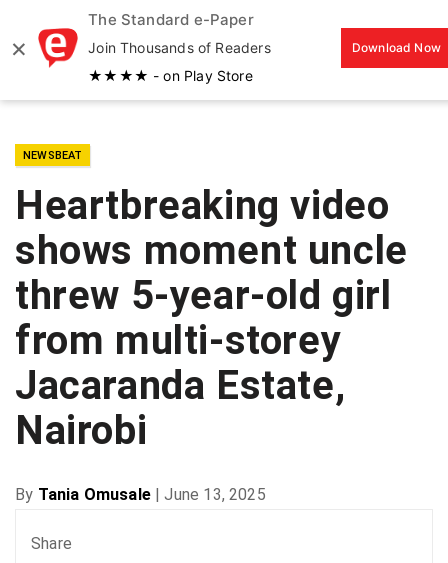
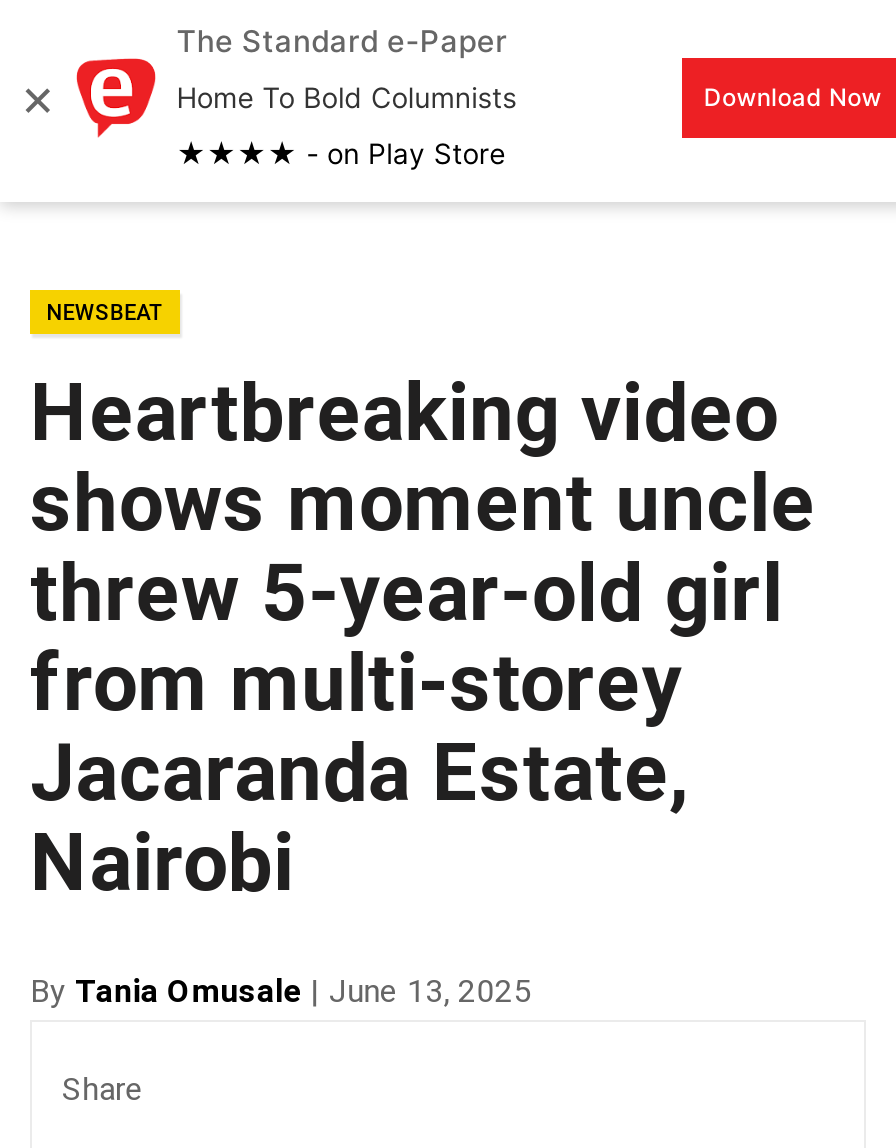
- Join Thousands of Readers
+ Home To Bold Columnists
